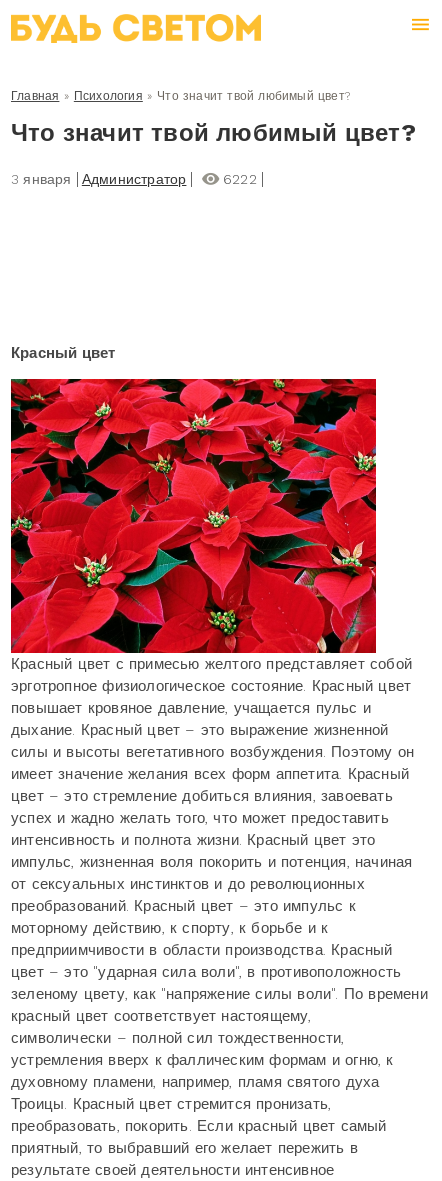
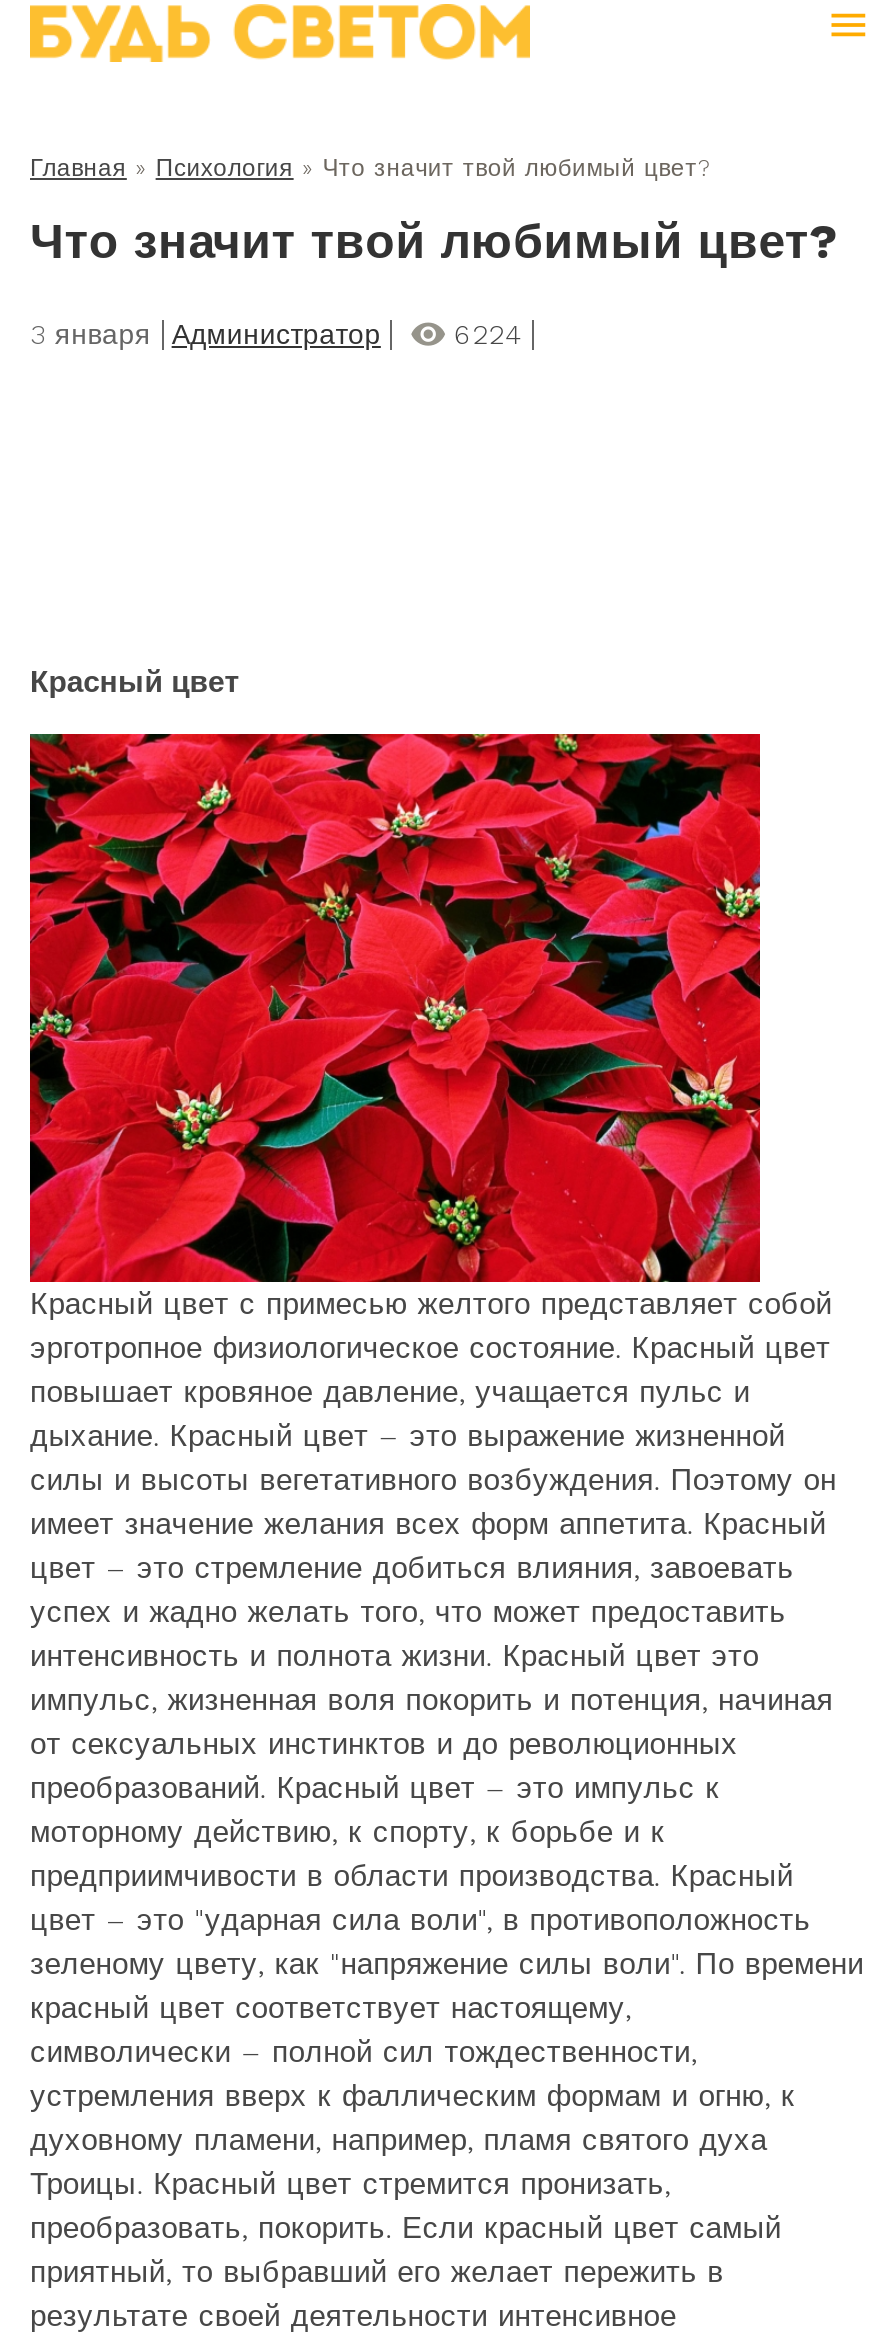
- 6222
+ 6224
